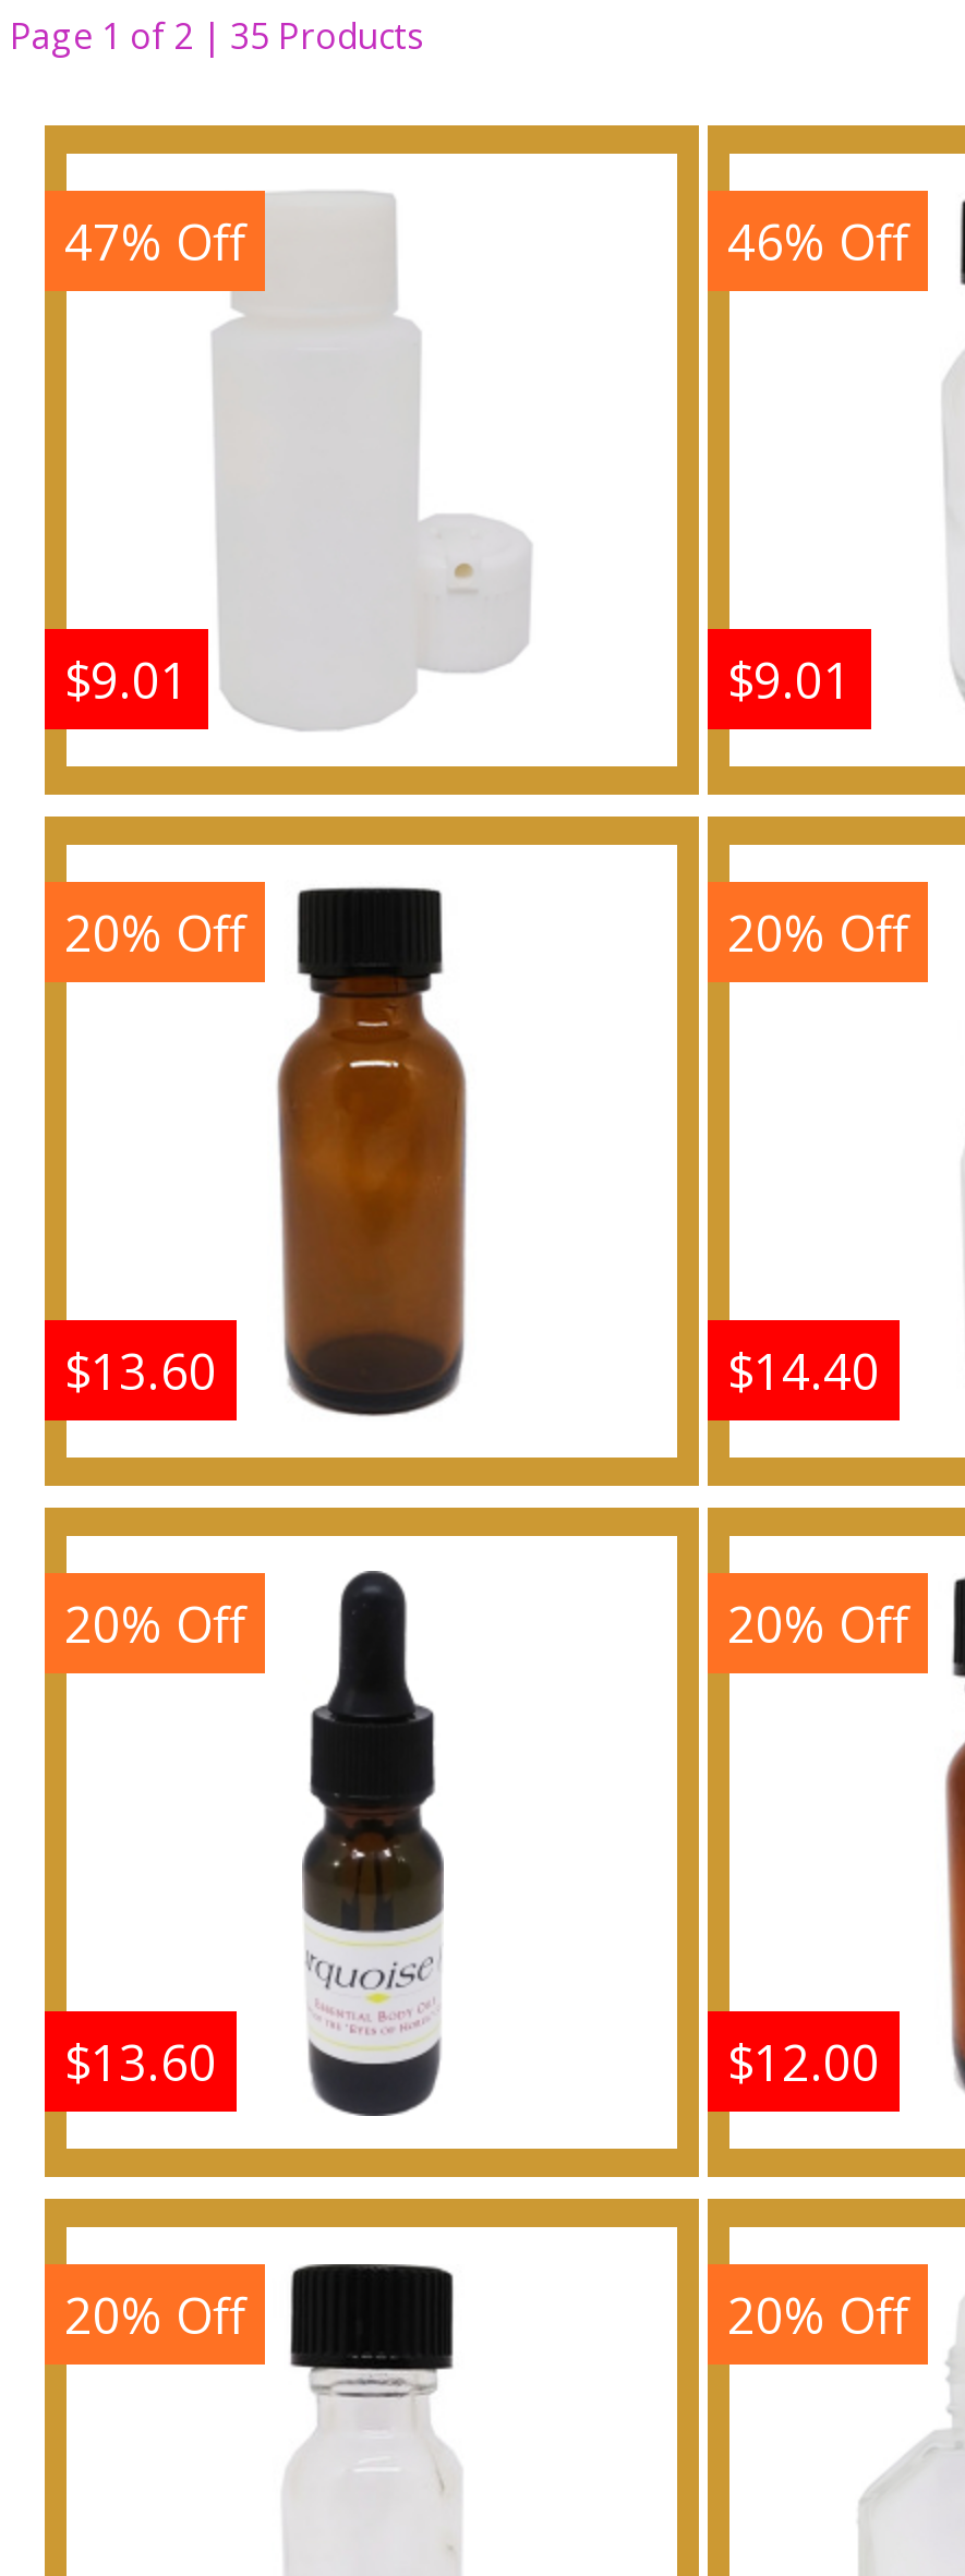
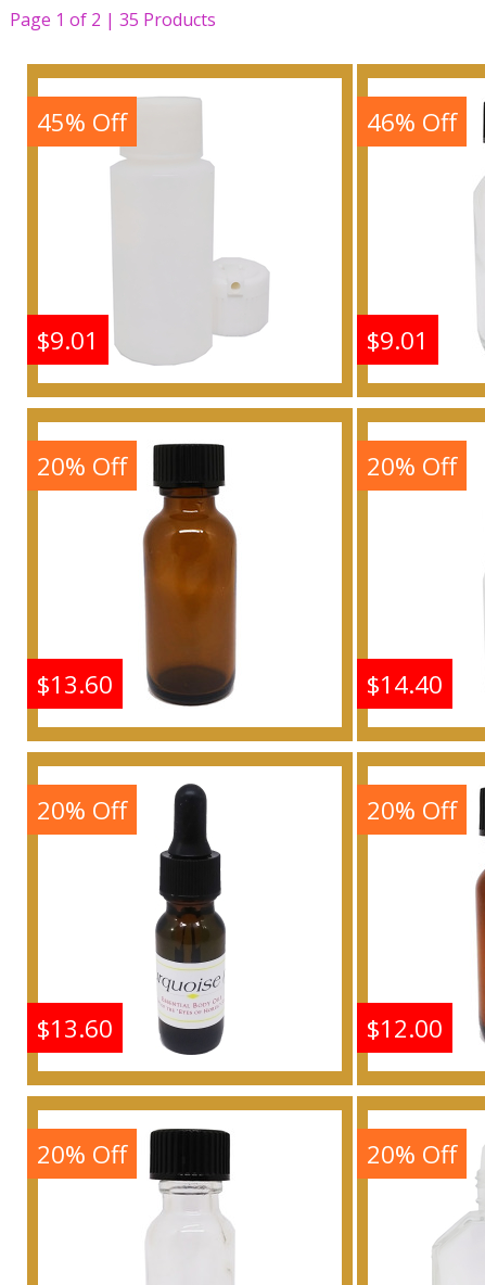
- 47% Off
+ 45% Off
